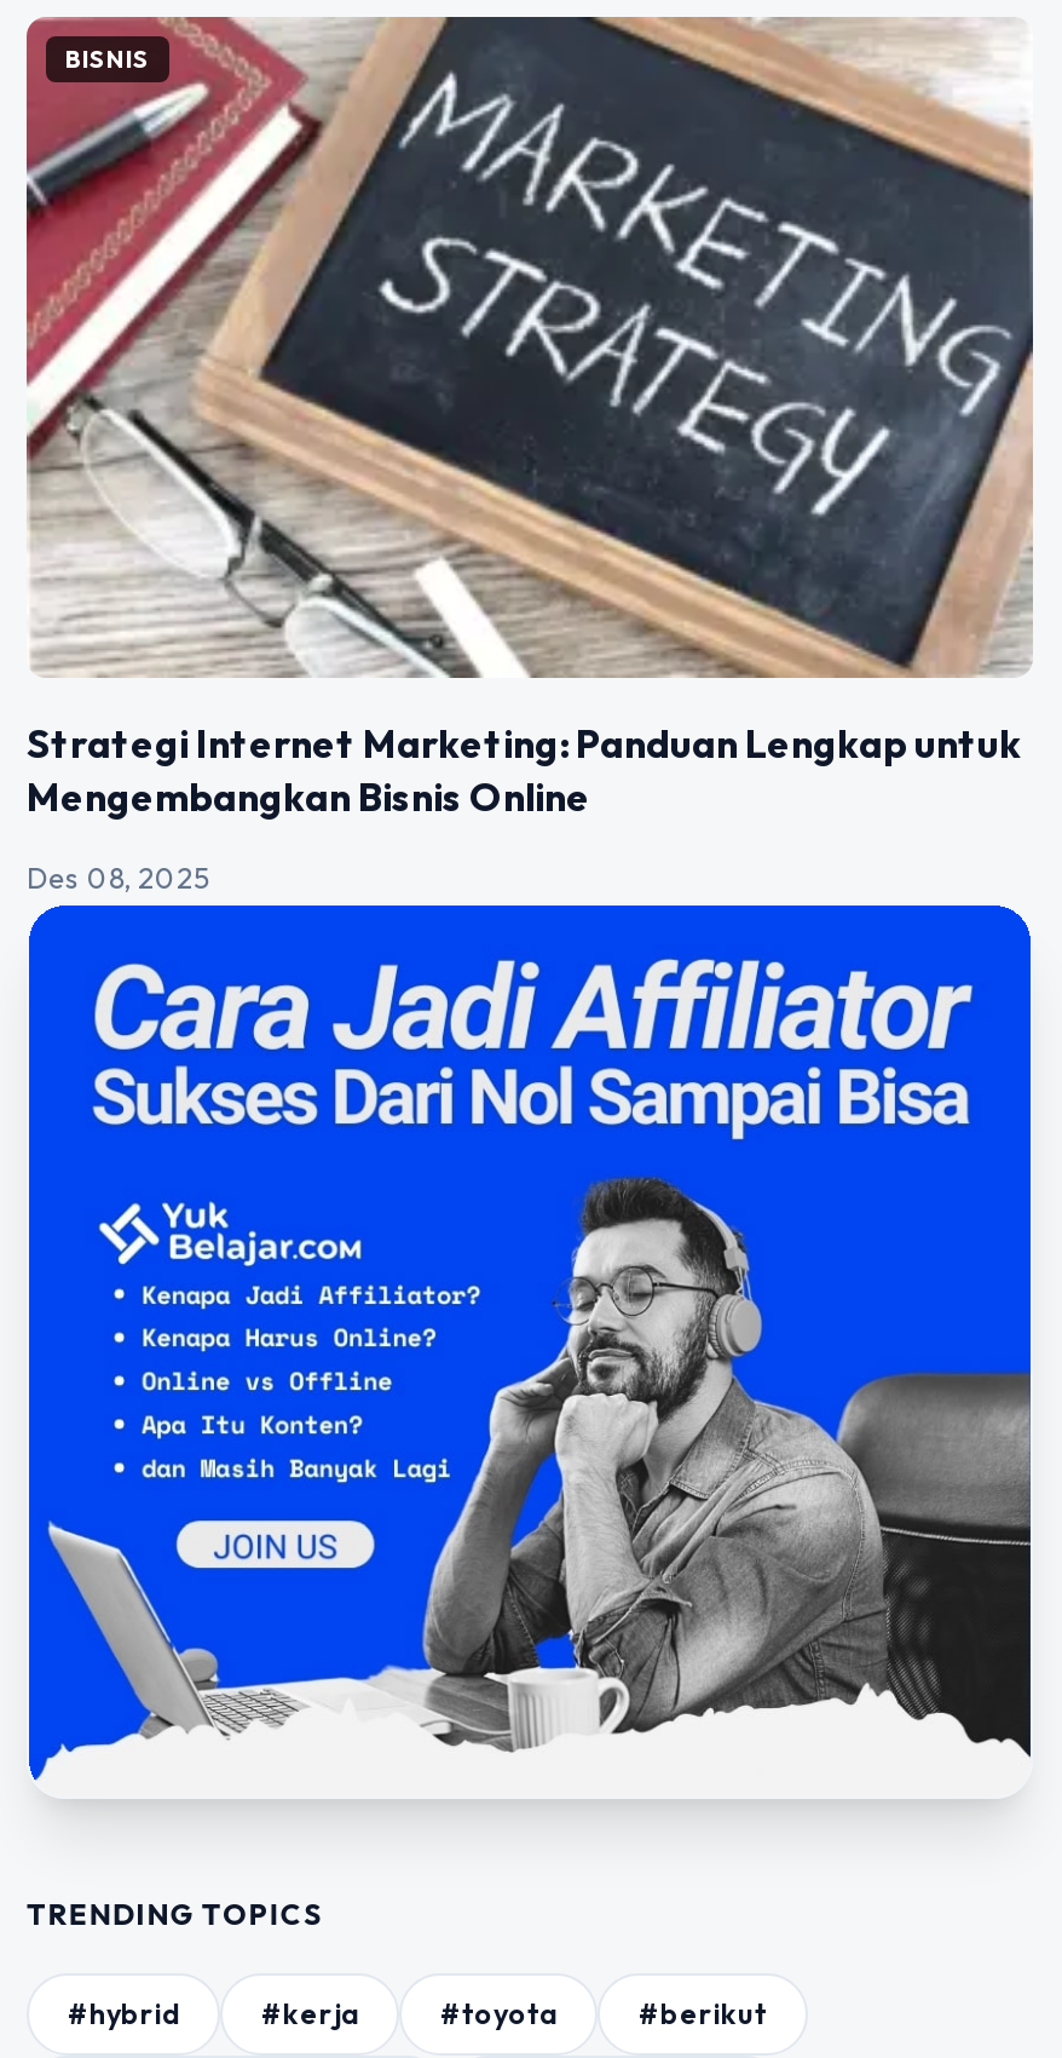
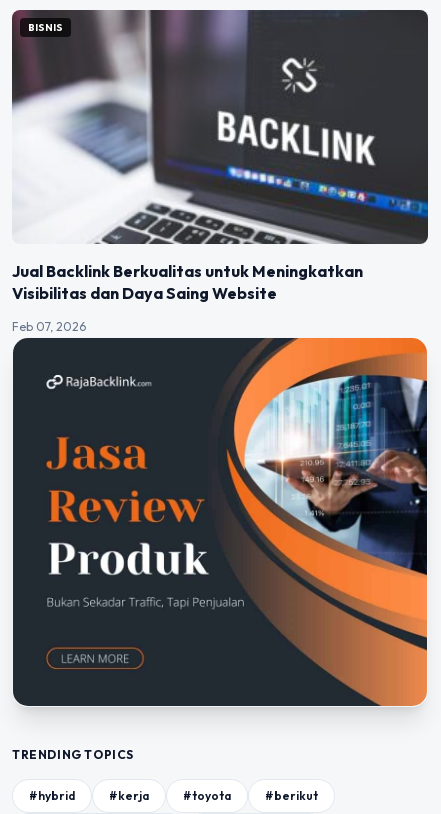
- [image]
- Strategi Internet Marketing: Panduan Lengkap untuk
- Mengembangkan Bisnis Online
+ [image]
+ Jual Backlink Berkualitas untuk Meningkatkan
+ Visibilitas dan Daya Saing Website

- Des 08, 2025
+ Feb 07, 2026

- [image]
+ [image]
